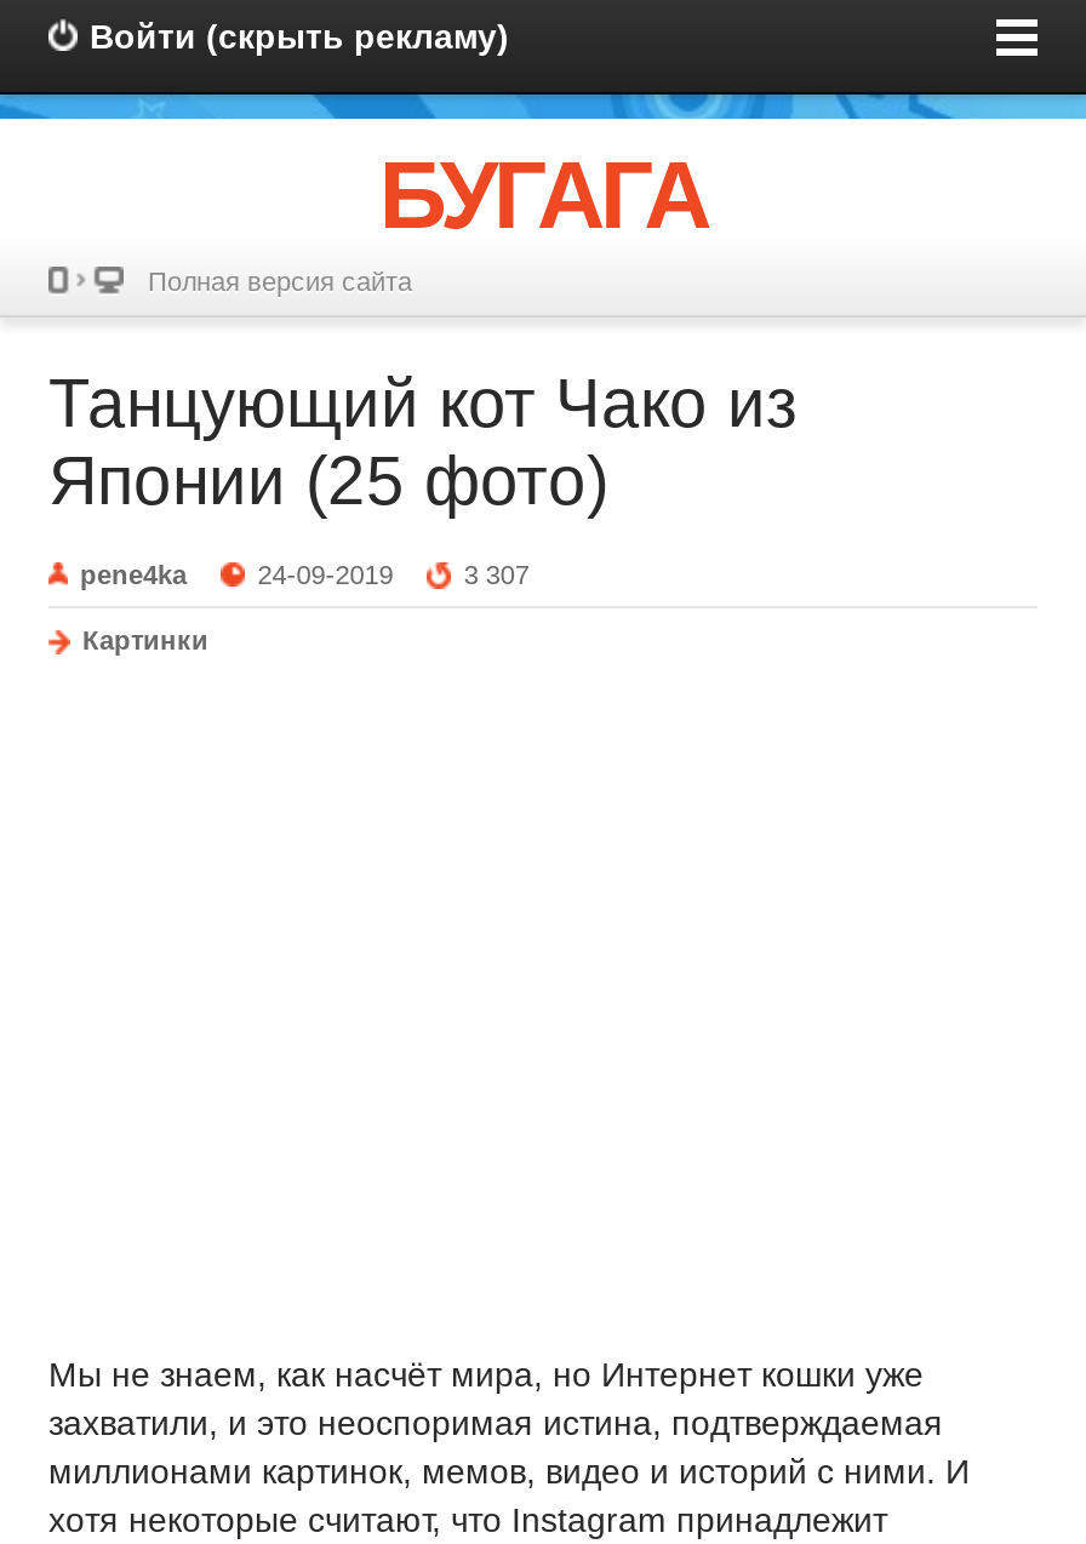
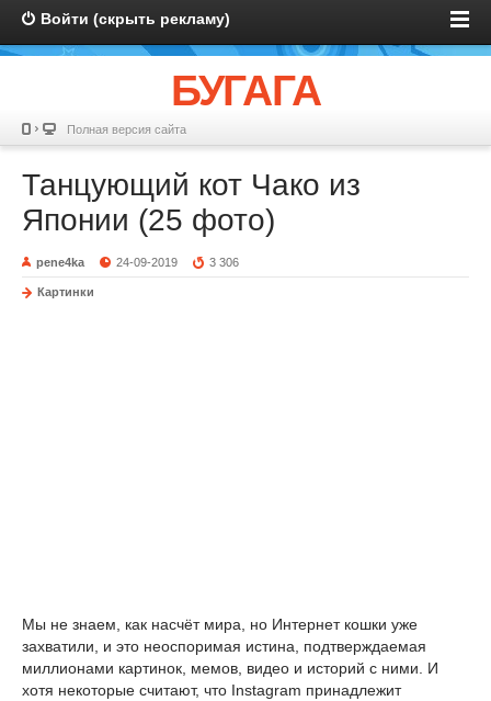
- 3 307
+ 3 306
